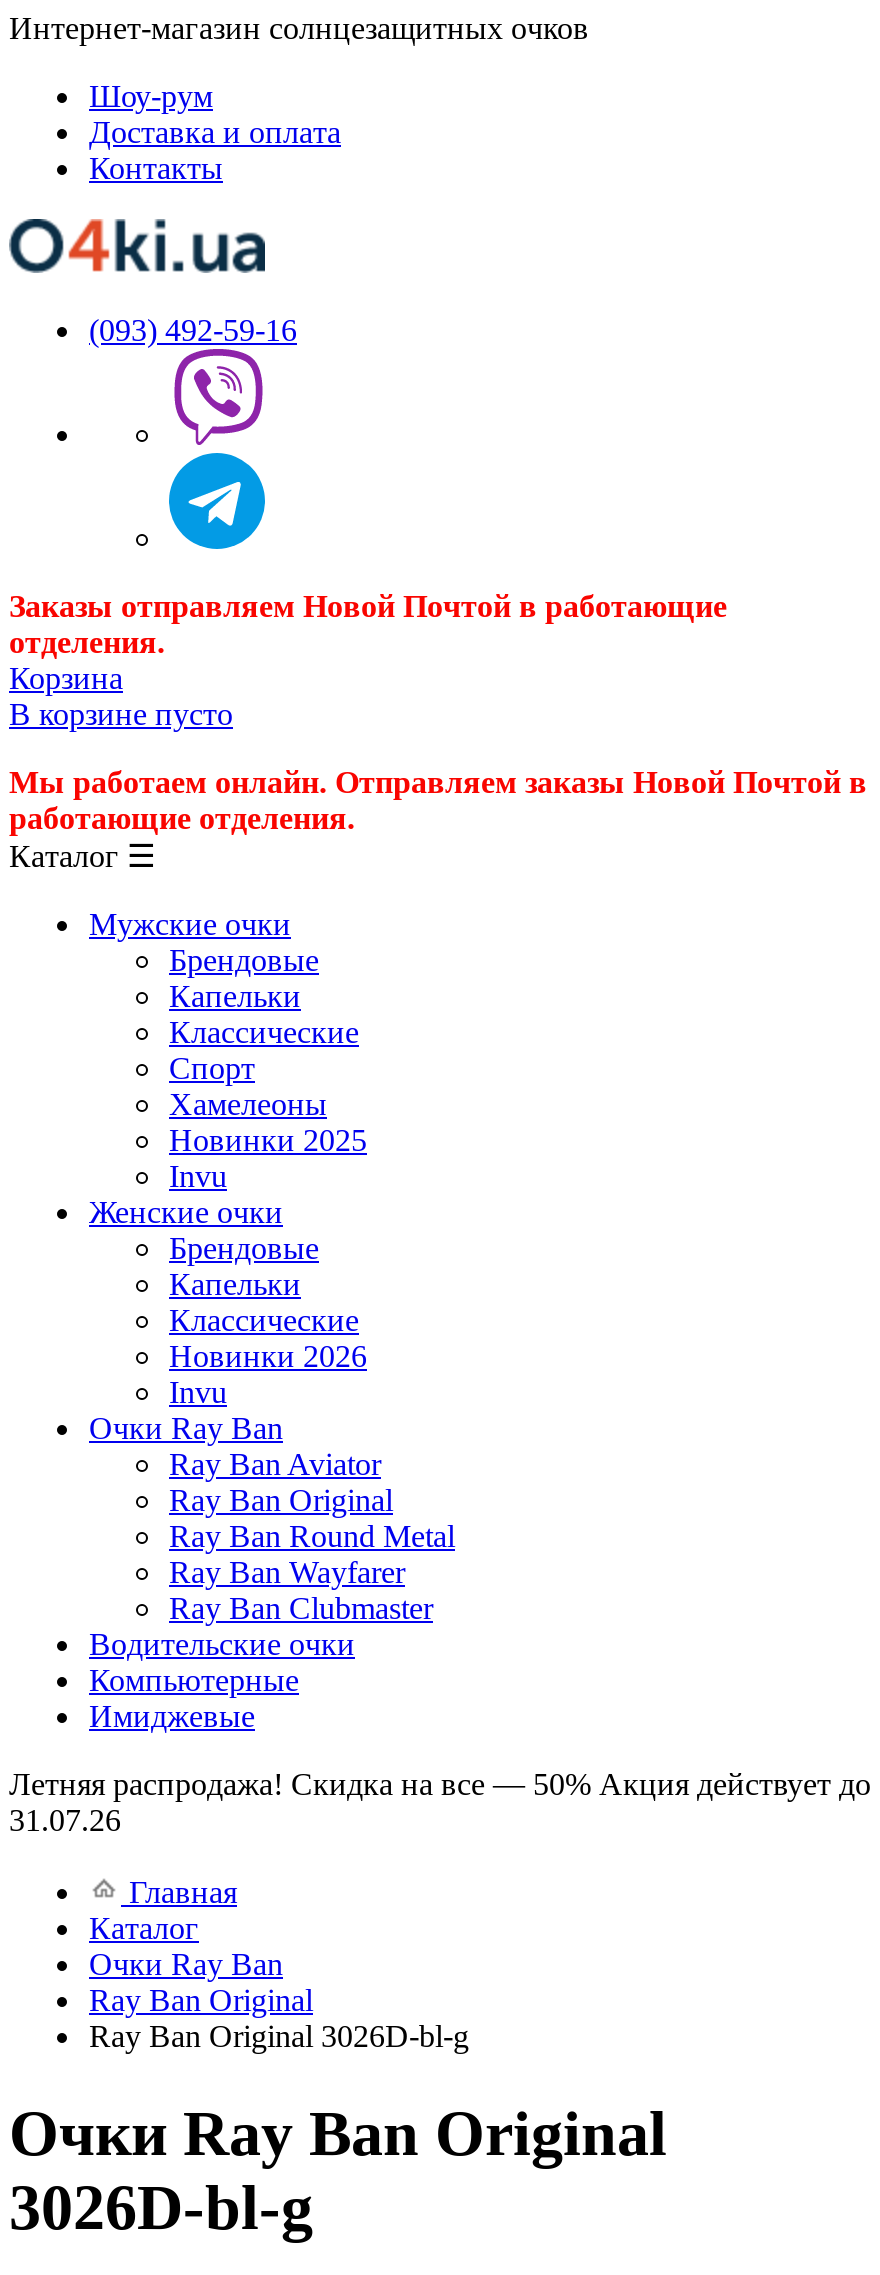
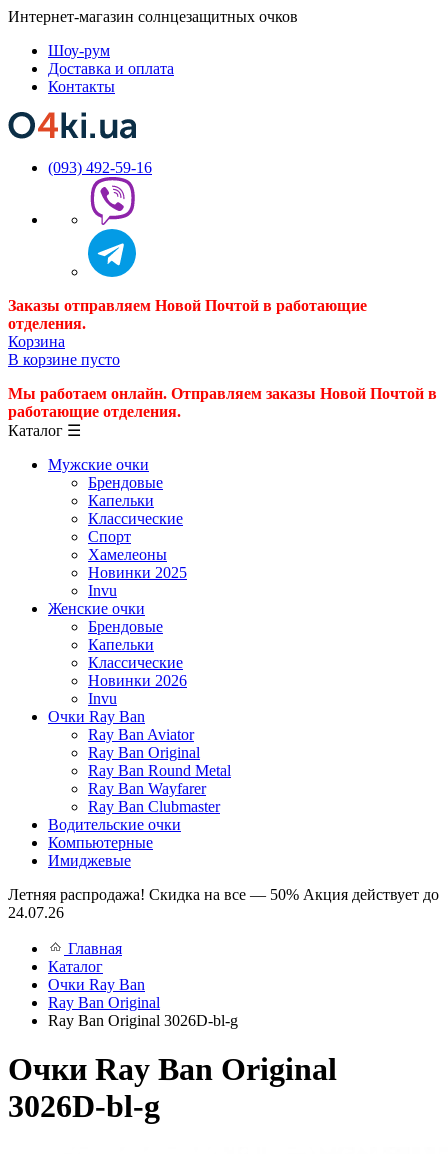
- 31.07.26
+ 24.07.26
